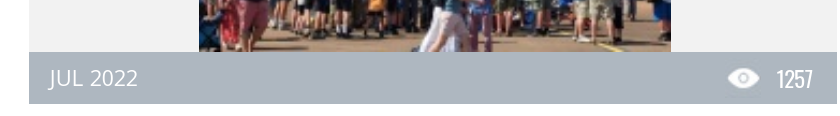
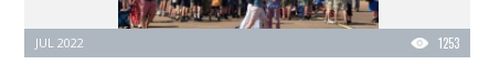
- 1257
+ 1253
